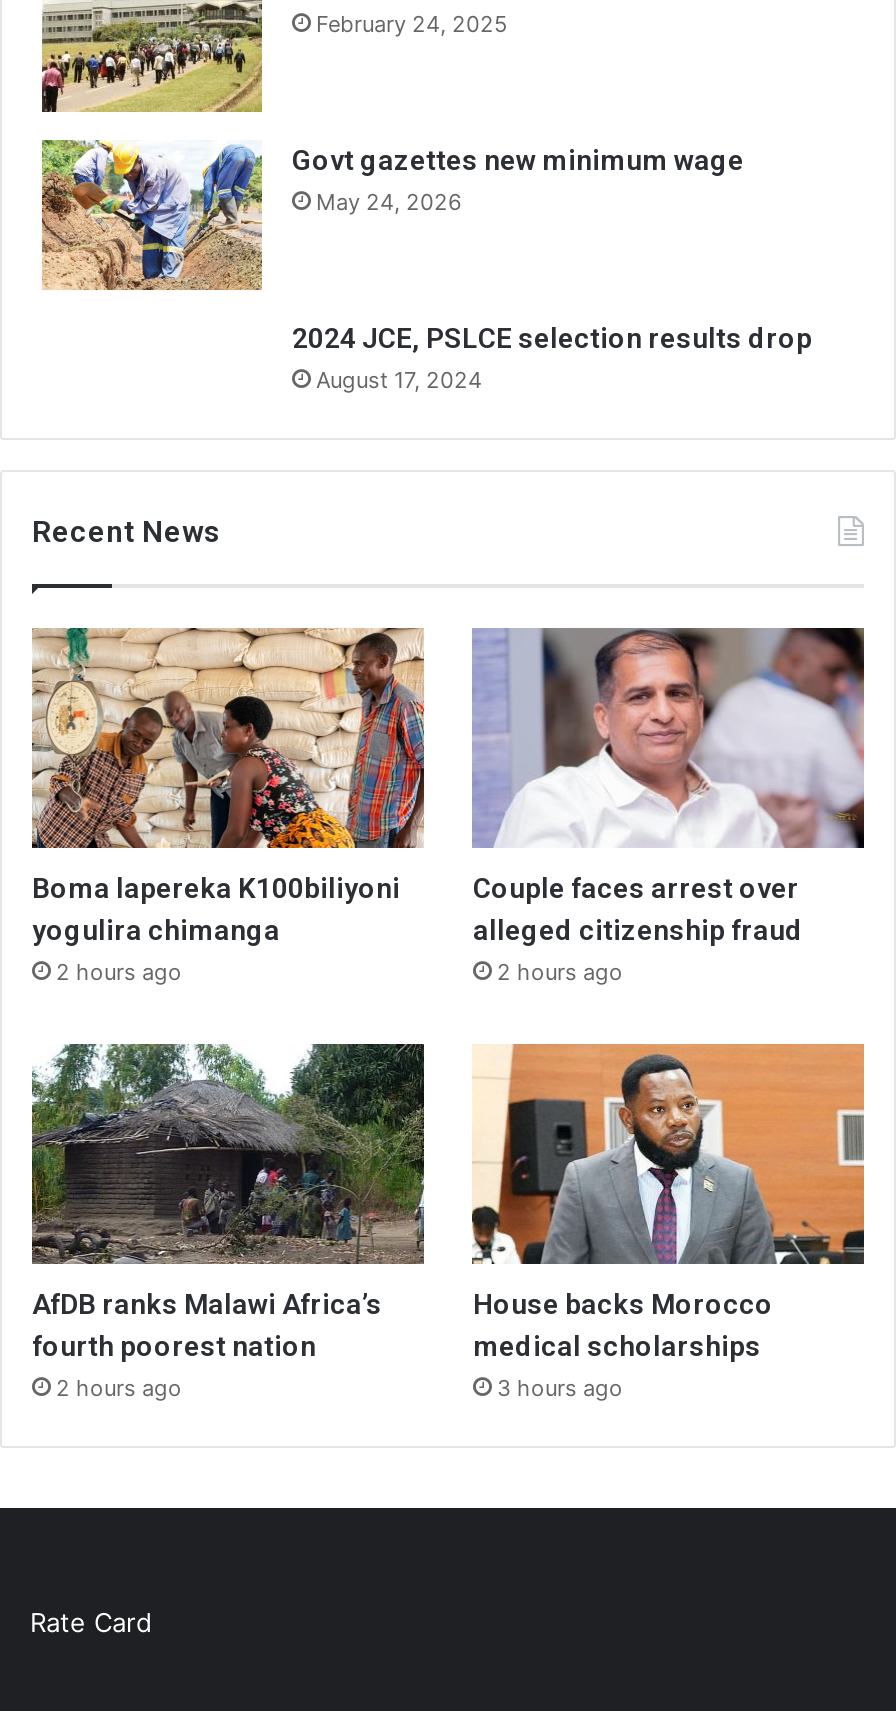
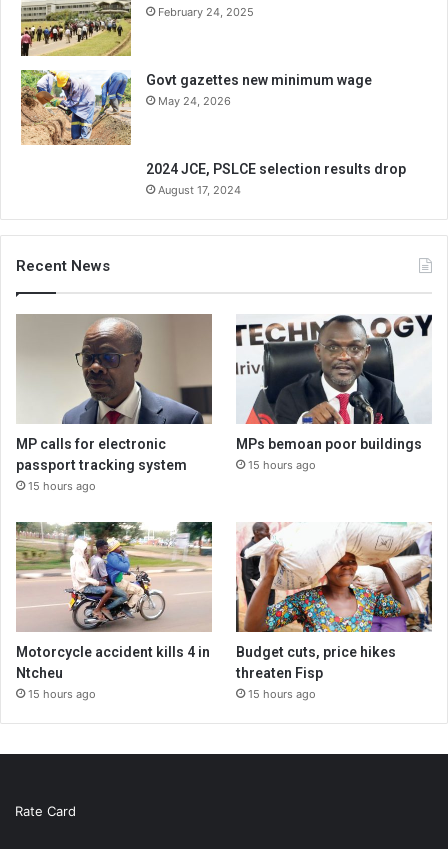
- [image]
- Boma lapereka K100biliyoni
- yogulira chimanga
- 2 hours ago
+ [image]
+ MP calls for electronic
+ passport tracking system
+ 15 hours ago

- [image]
- Couple faces arrest over
- alleged citizenship fraud
- 2 hours ago
+ [image]
+ MPs bemoan poor buildings
+ 15 hours ago

- [image]
- AfDB ranks Malawi Africa’s
- fourth poorest nation
- 2 hours ago
+ [image]
+ Motorcycle accident kills 4 in
+ Ntcheu
+ 15 hours ago

- [image]
- House backs Morocco
- medical scholarships
- 3 hours ago
+ [image]
+ Budget cuts, price hikes
+ threaten Fisp
+ 15 hours ago
